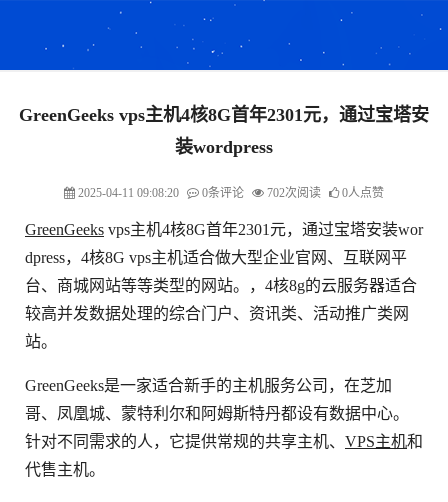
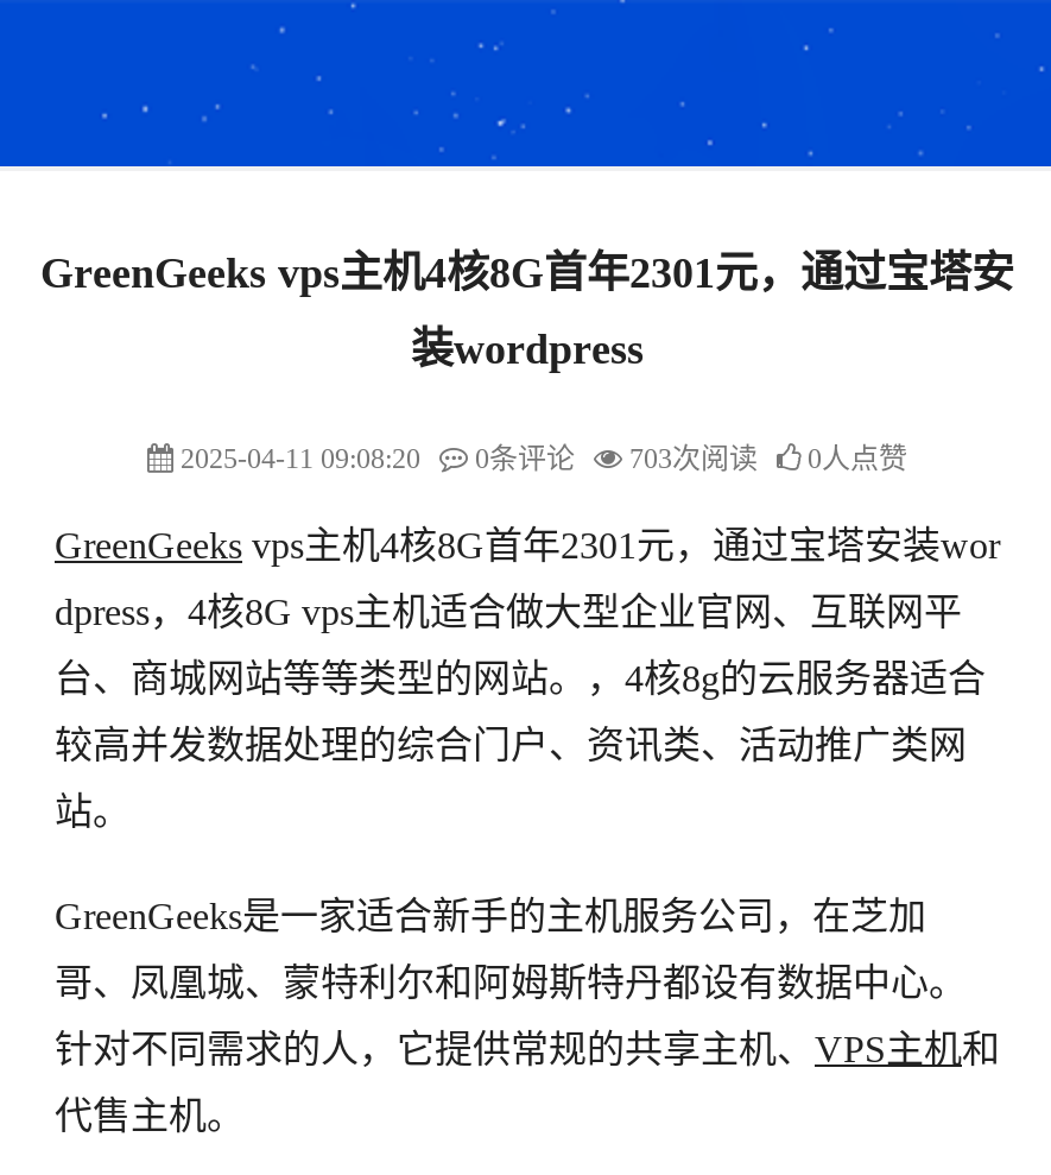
- 2025-04-11 09:08:20 0条评论 702次阅读 0人点赞
+ 2025-04-11 09:08:20 0条评论 703次阅读 0人点赞
